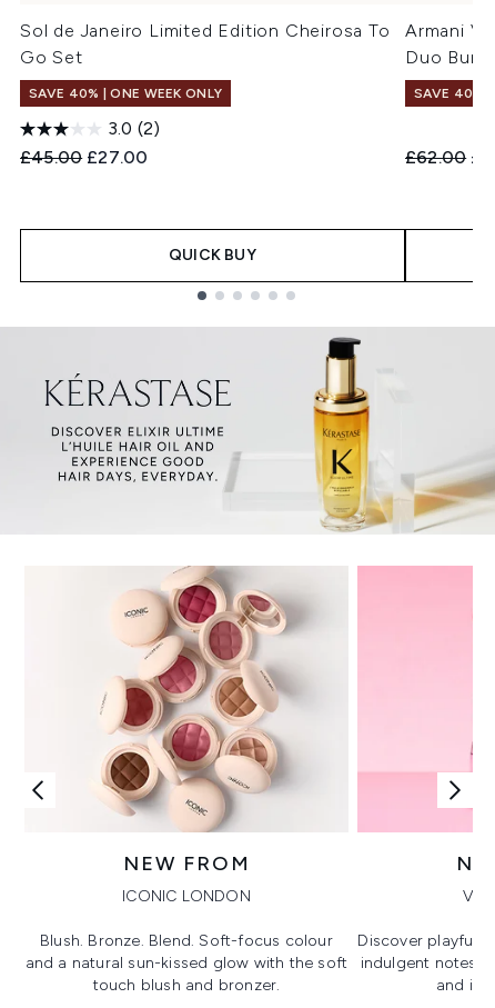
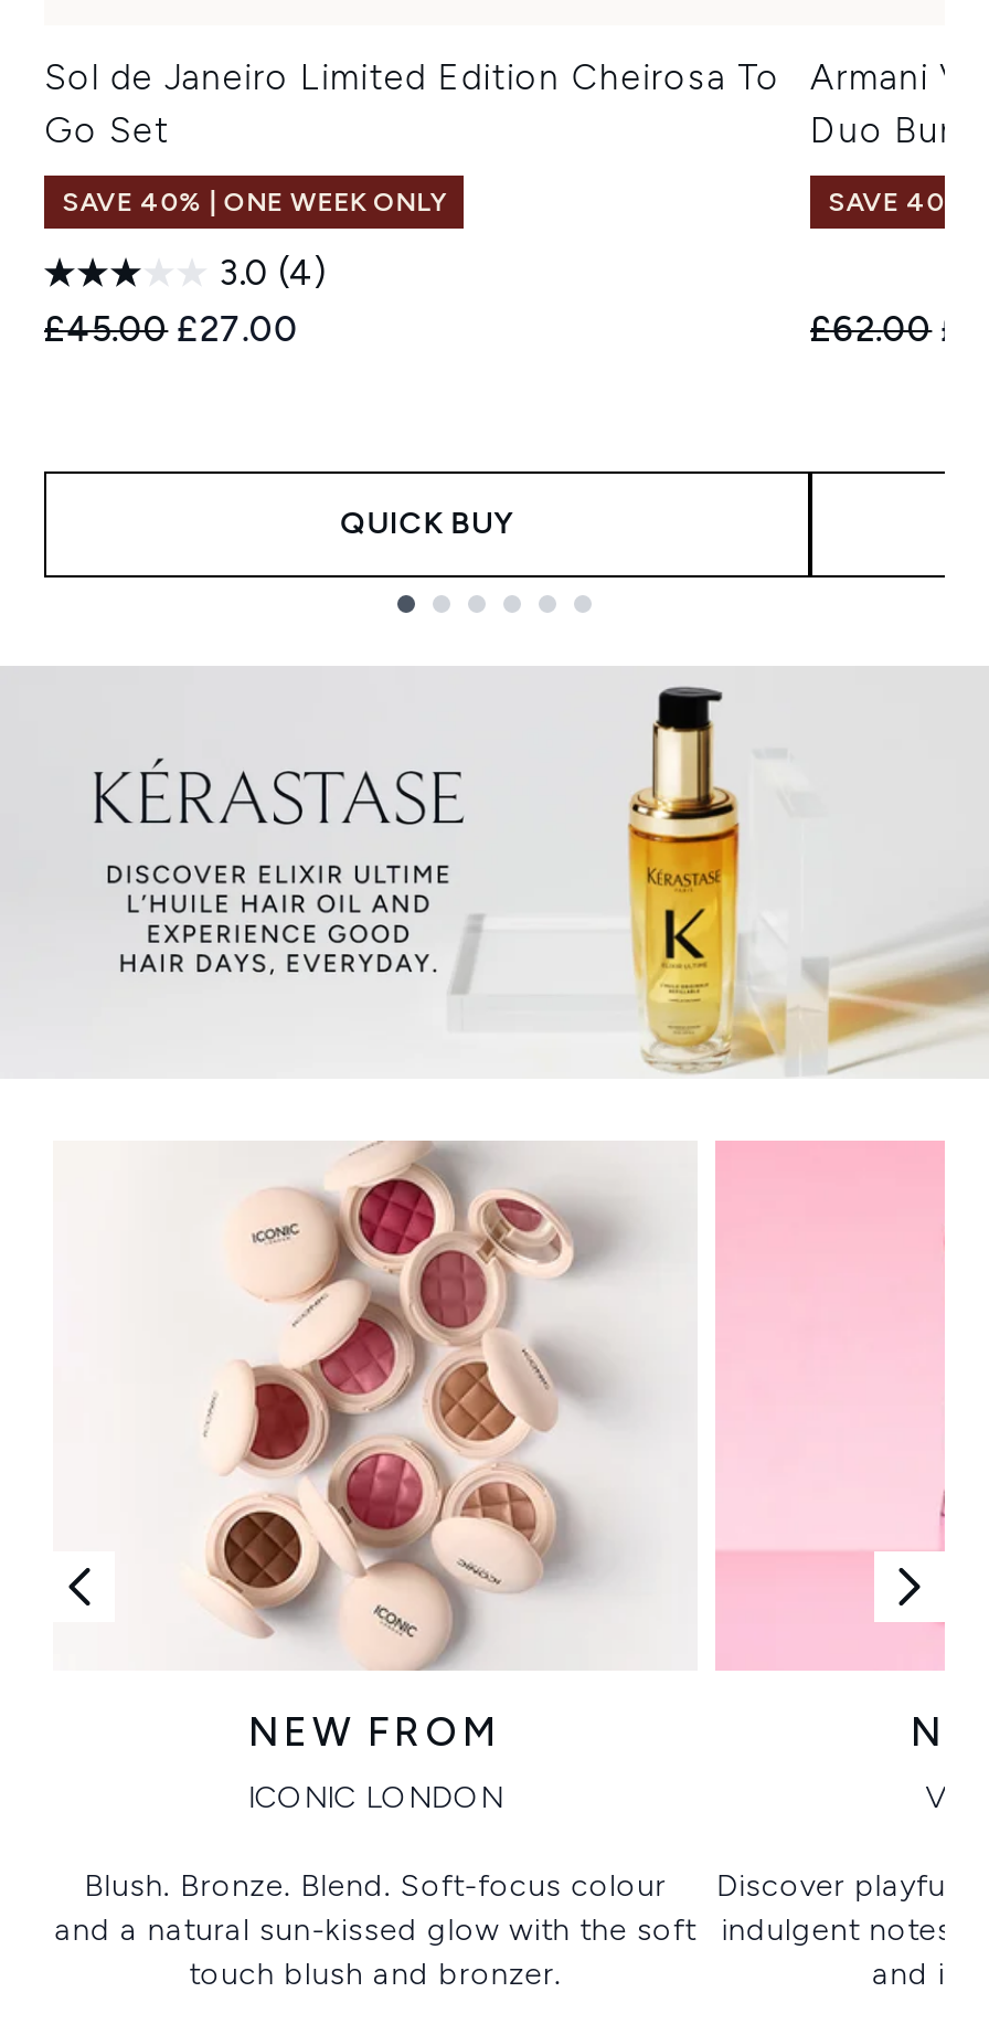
- 3.0 (2)
+ 3.0 (4)
